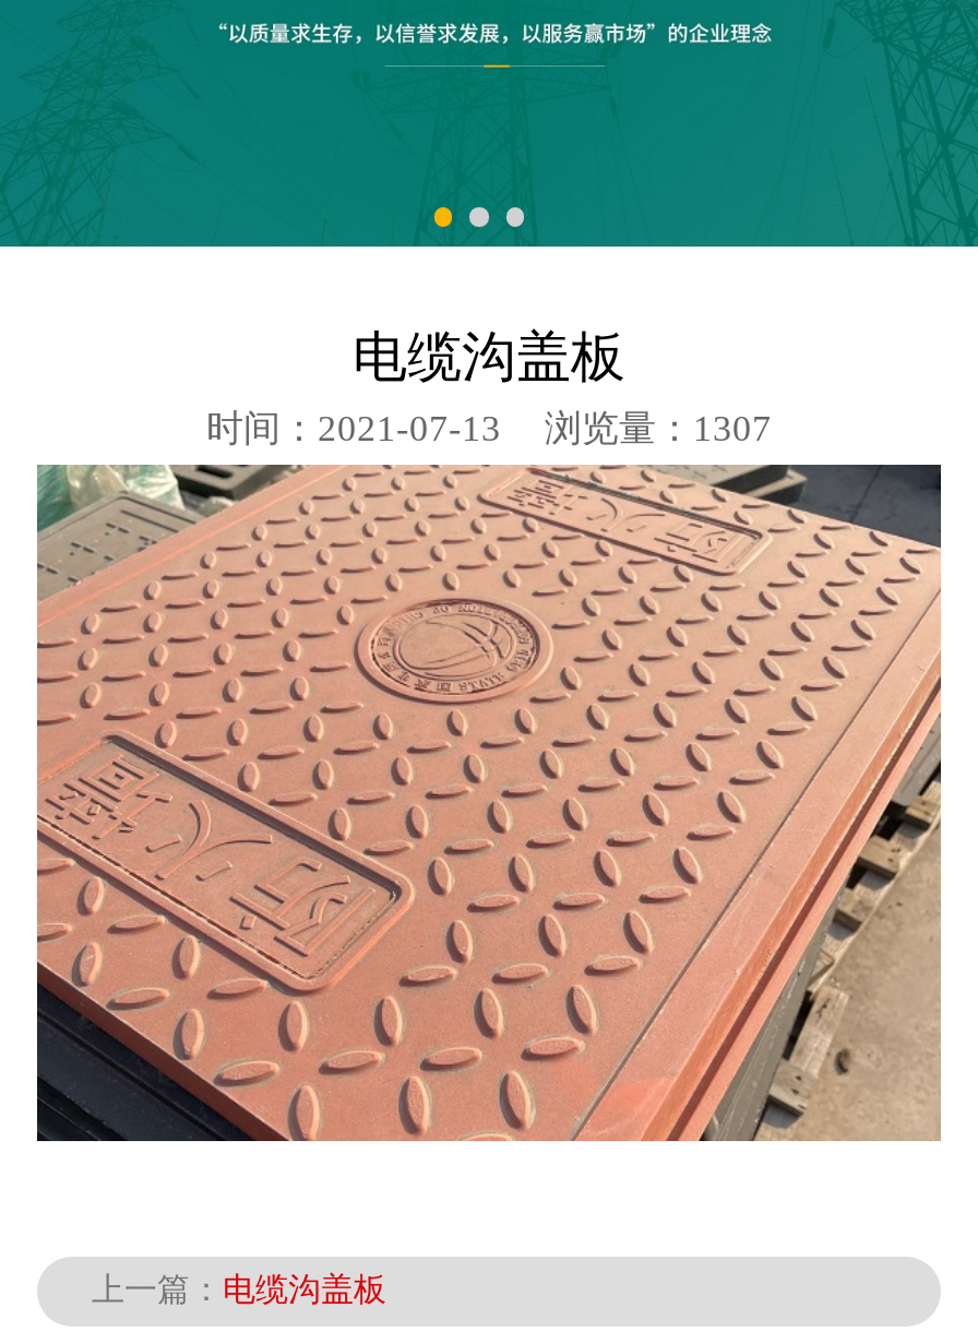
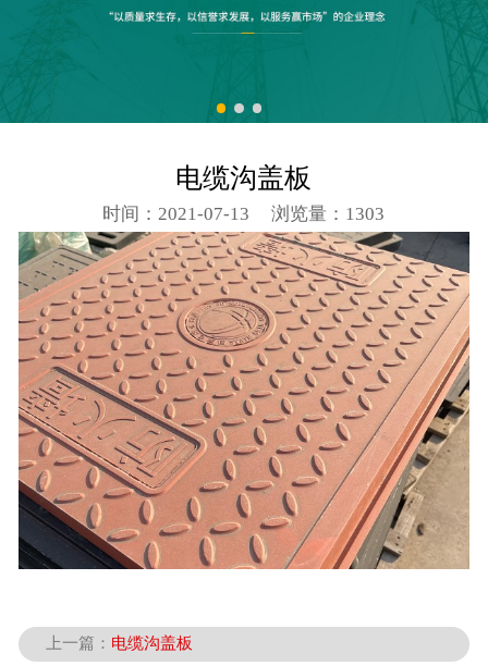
- 时间：2021-07-13 浏览量：1307
+ 时间：2021-07-13 浏览量：1303
